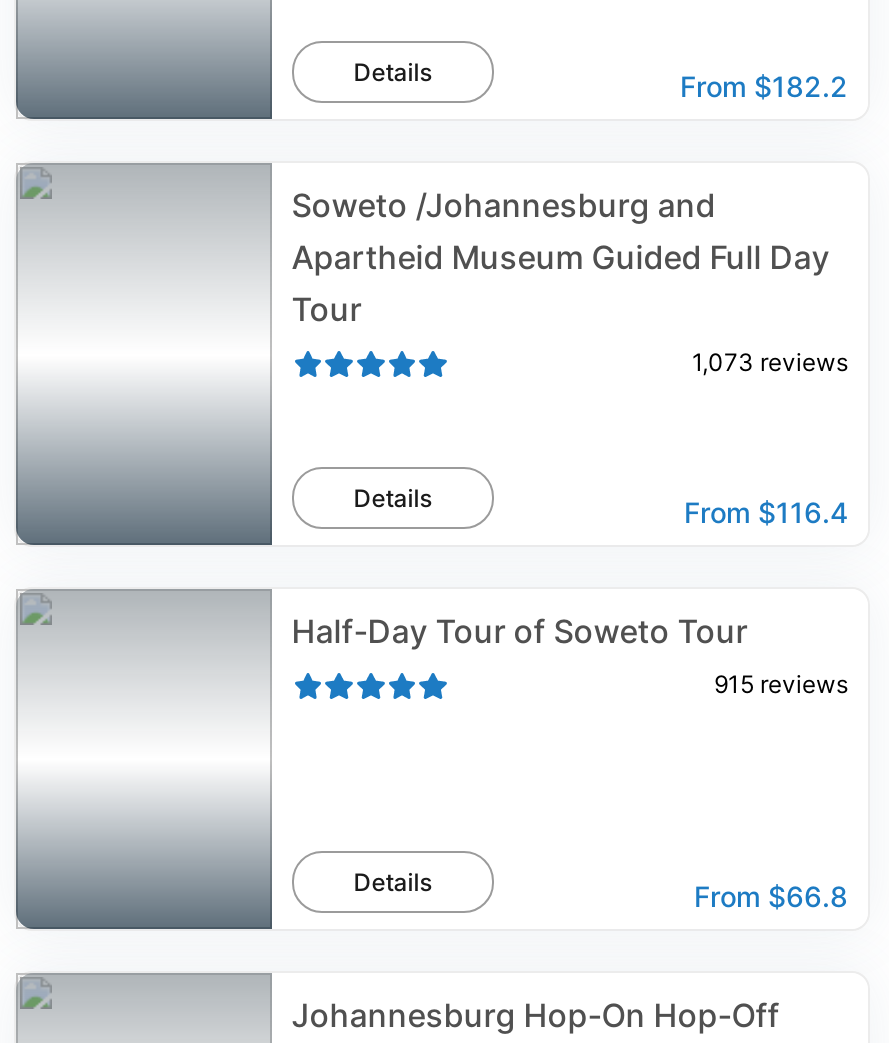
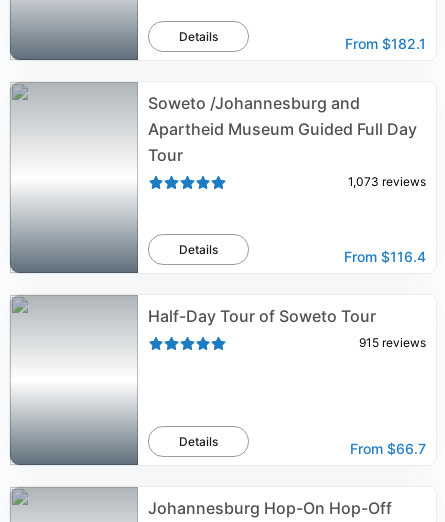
- From $182.2
+ From $182.1

- From $66.8
+ From $66.7
